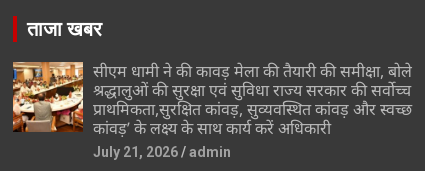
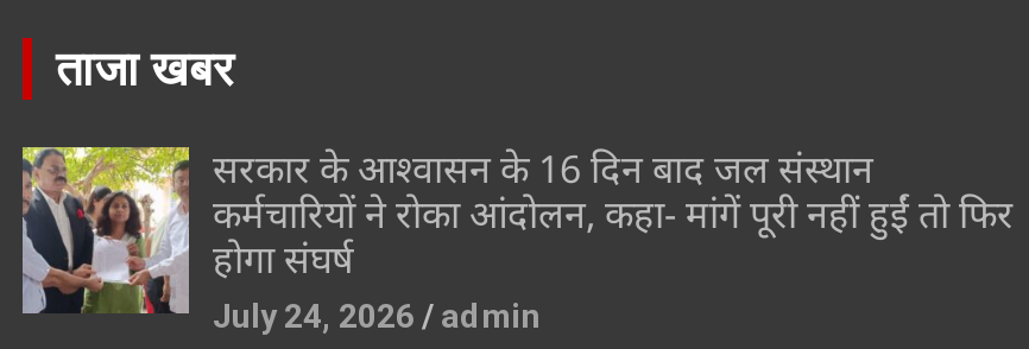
- [image]
- सीएम धामी ने की कावड़ मेला की तैयारी की समीक्षा, बोले
- श्रद्धालुओं की सुरक्षा एवं सुविधा राज्य सरकार की सर्वोच्च
- प्राथमिकता,सुरक्षित कांवड़, सुव्यवस्थित कांवड़ और स्वच्छ
- कांवड़’ के लक्ष्य के साथ कार्य करें अधिकारी
- July 21, 2026
+ [image]
+ सरकार के आश्वासन के 16 दिन बाद जल संस्थान
+ कर्मचारियों ने रोका आंदोलन, कहा- मांगें पूरी नहीं हुईं तो फिर
+ होगा संघर्ष
+ July 24, 2026
